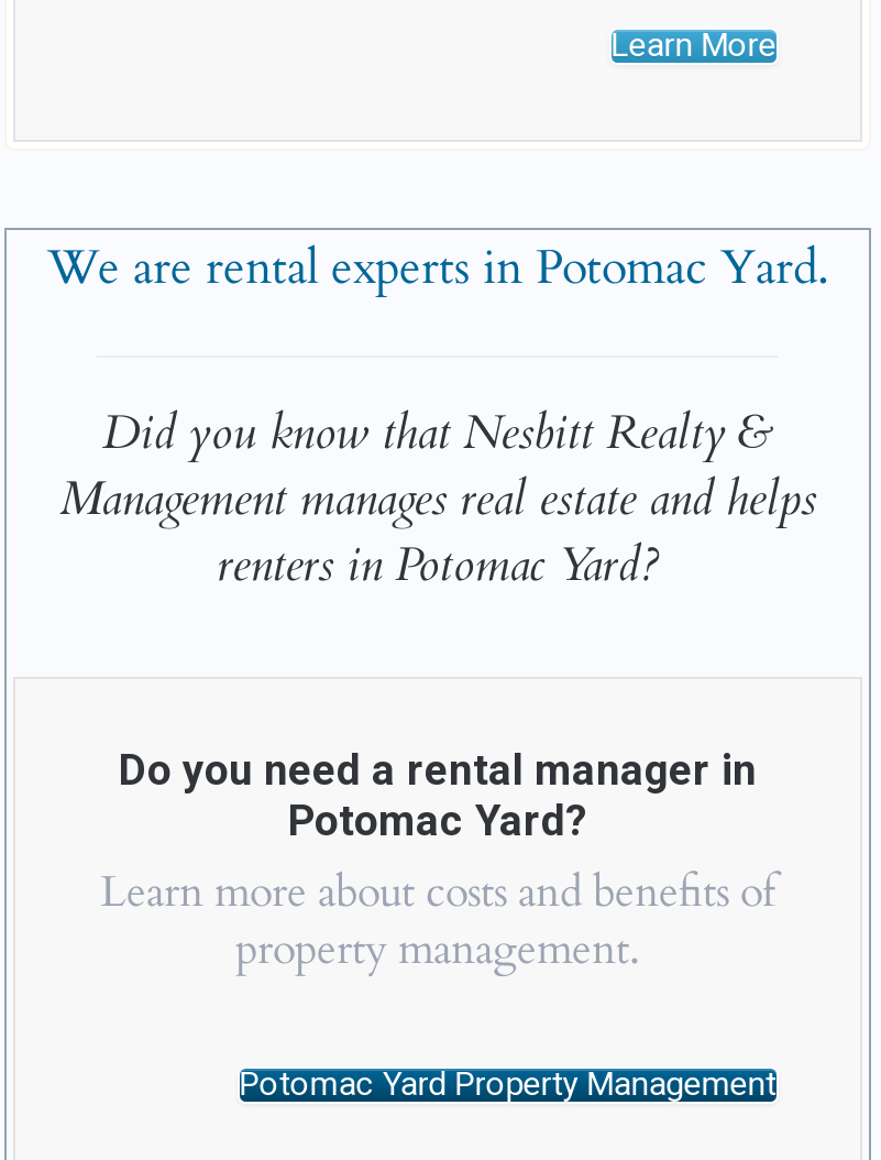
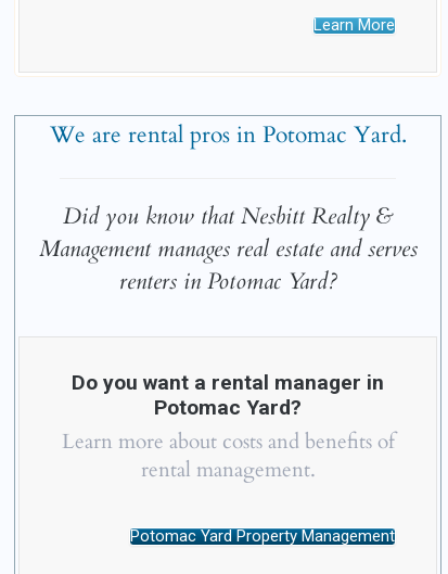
- We are rental experts in Potomac Yard.
+ We are rental pros in Potomac Yard.

- Management manages real estate and helps
+ Management manages real estate and serves

- Do you need a rental manager in
+ Do you want a rental manager in

- property management.
+ rental management.
